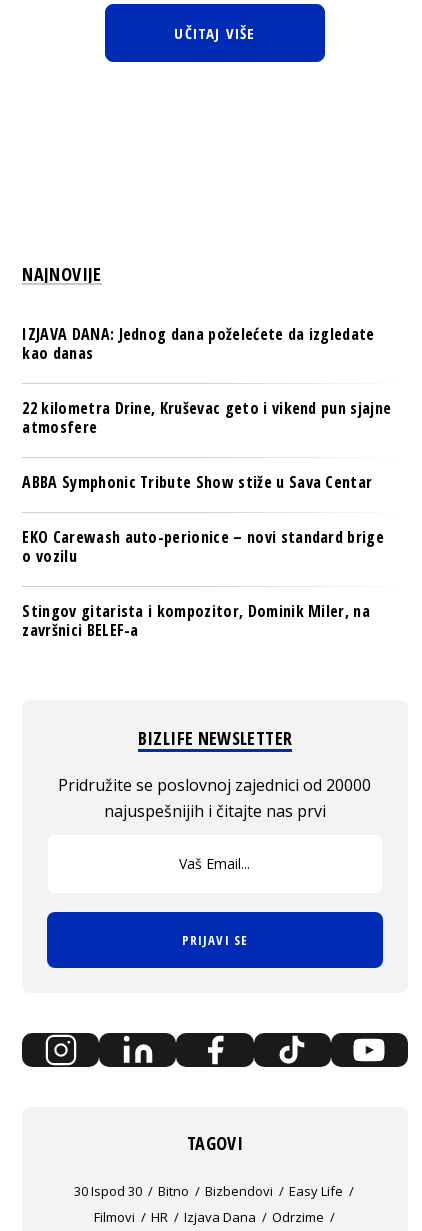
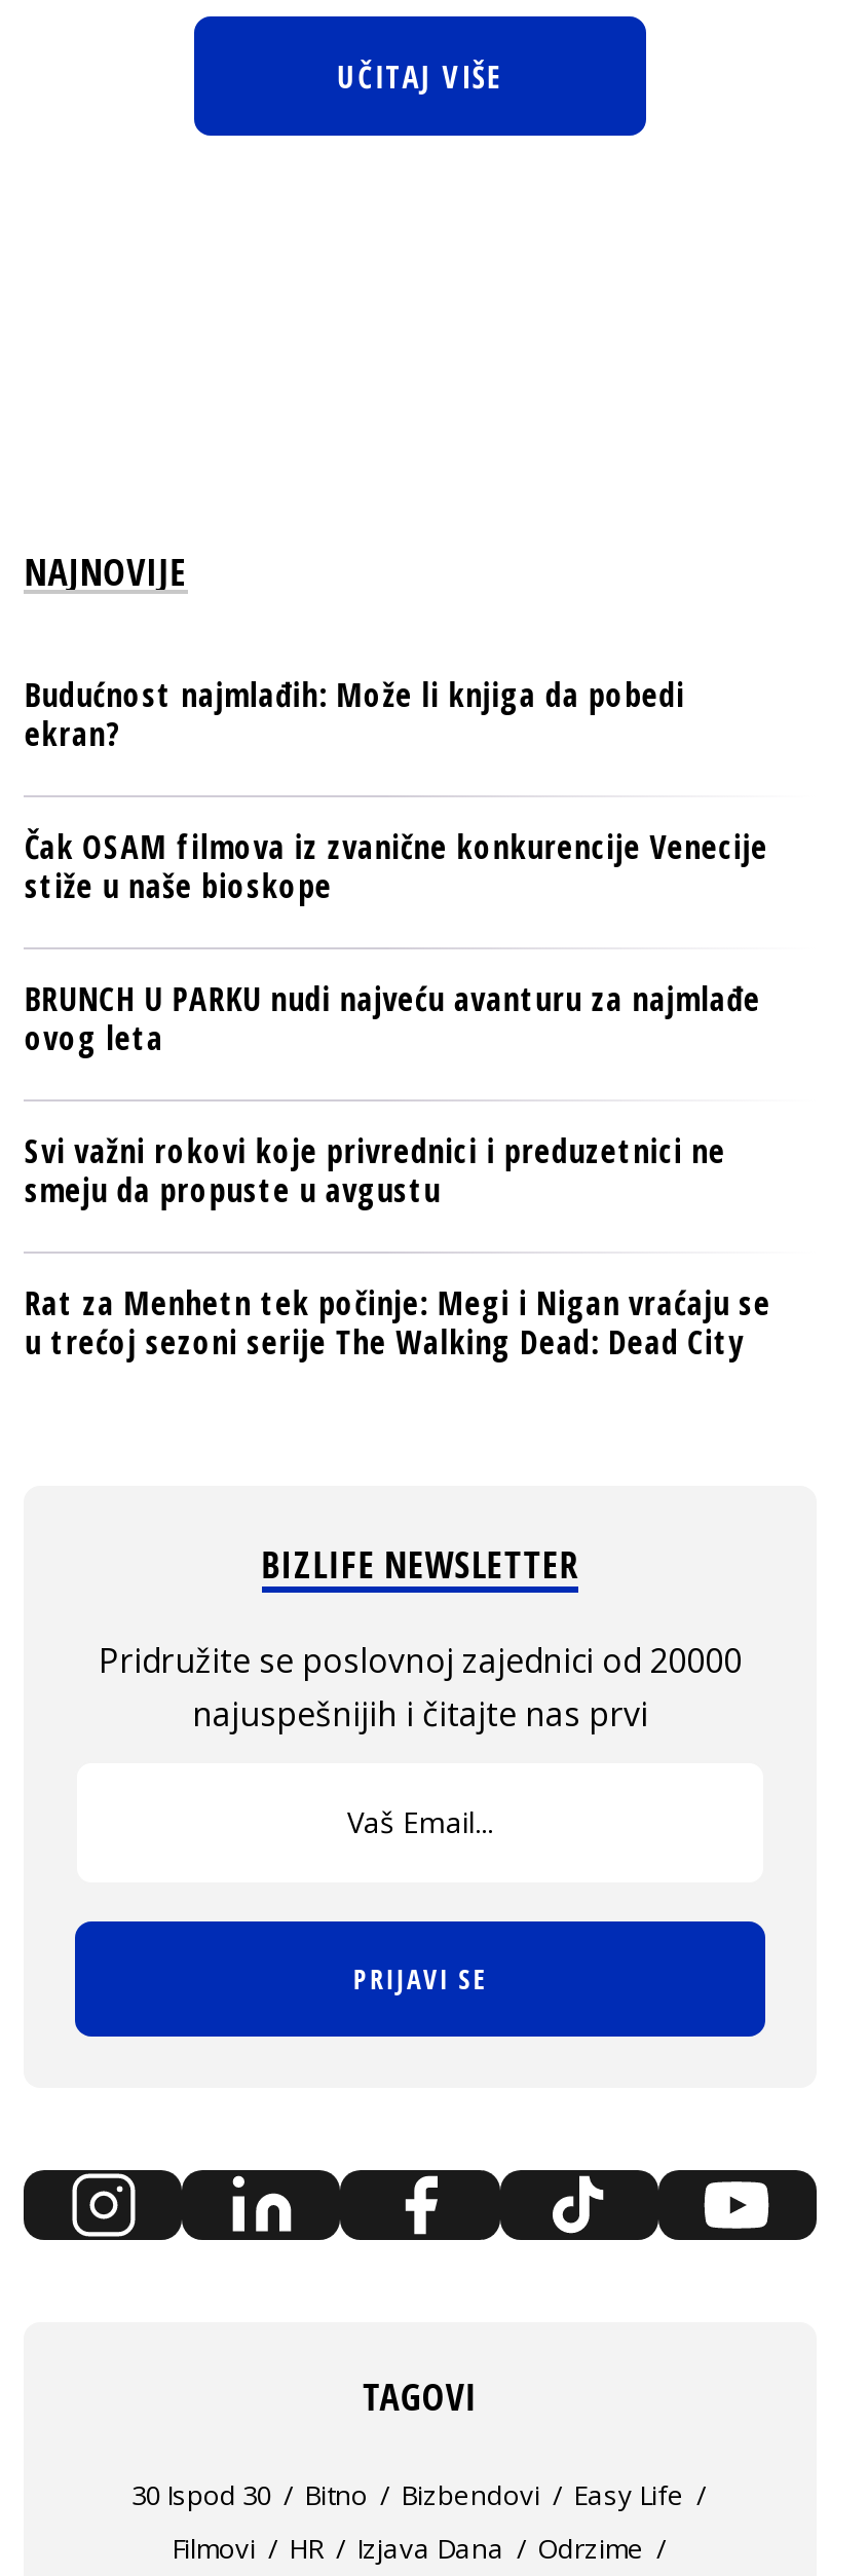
- IZJAVA DANA: Jednog dana poželećete da izgledate
- kao danas
+ Budućnost najmlađih: Može li knjiga da pobedi
+ ekran?

- 22 kilometra Drine, Kruševac geto i vikend pun sjajne
- atmosfere
+ Čak OSAM filmova iz zvanične konkurencije Venecije
+ stiže u naše bioskope

- ABBA Symphonic Tribute Show stiže u Sava Centar
+ BRUNCH U PARKU nudi najveću avanturu za najmlađe
+ ovog leta

- EKO Carewash auto-perionice – novi standard brige
- o vozilu
+ Svi važni rokovi koje privrednici i preduzetnici ne
+ smeju da propuste u avgustu

- Stingov gitarista i kompozitor, Dominik Miler, na
- završnici BELEF-a
+ Rat za Menhetn tek počinje: Megi i Nigan vraćaju se
+ u trećoj sezoni serije The Walking Dead: Dead City
